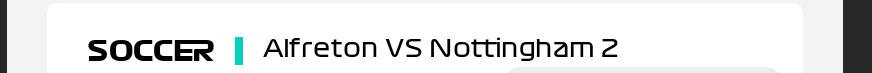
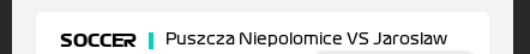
- Alfreton VS Nottingham 2
+ Puszcza Niepolomice VS Jaroslaw
